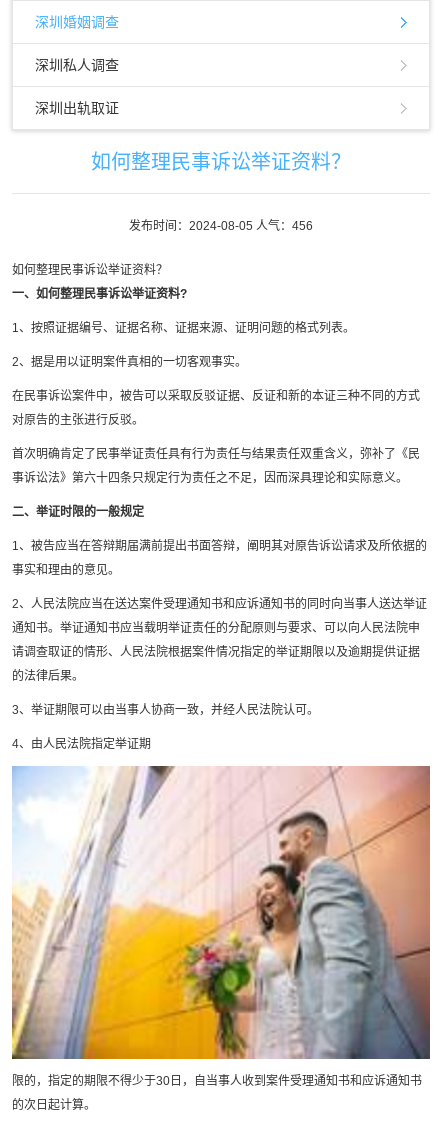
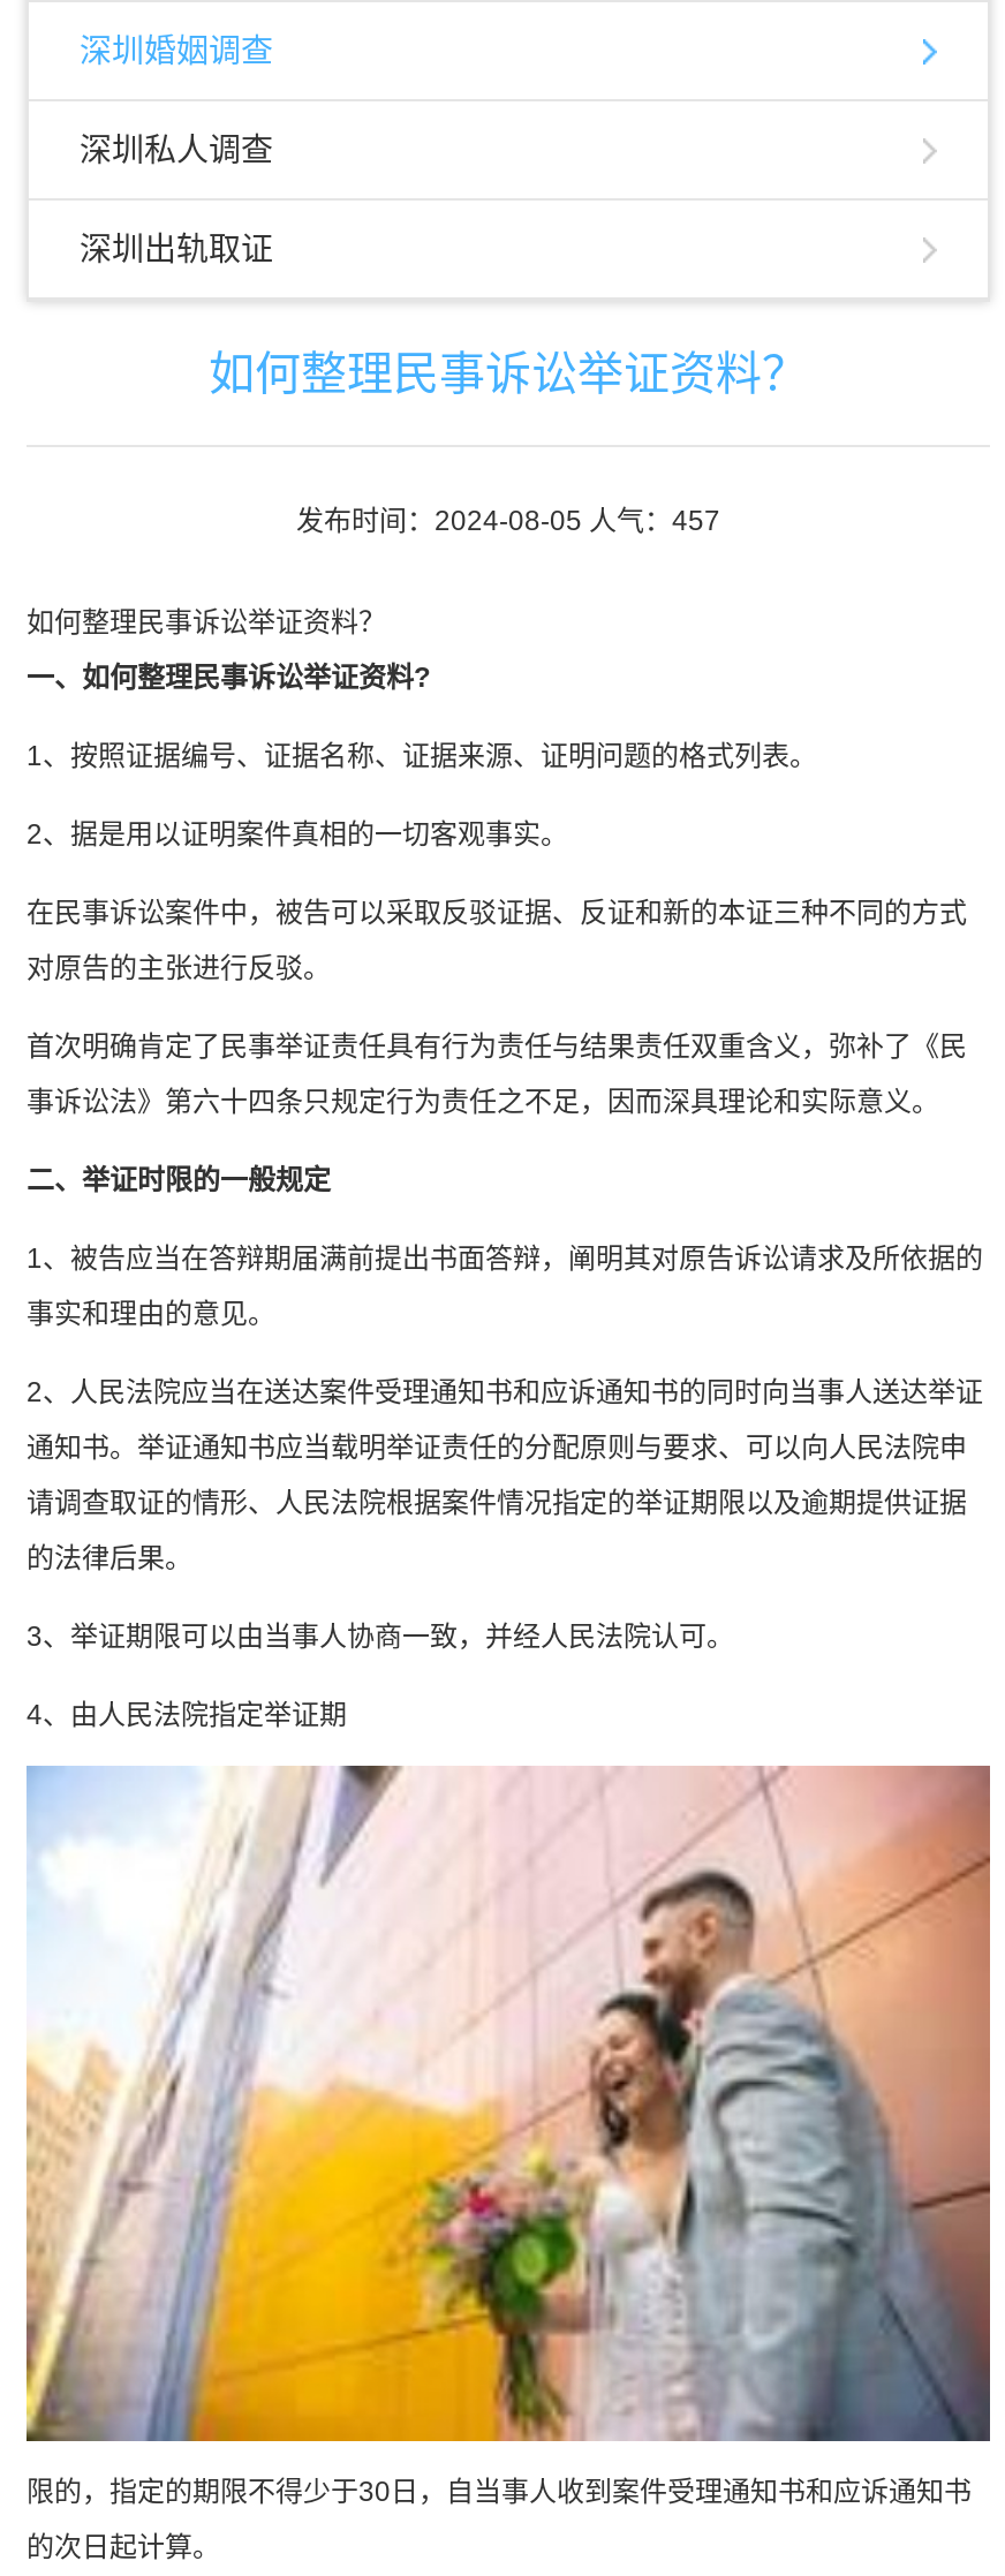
- 发布时间：2024-08-05 人气：456
+ 发布时间：2024-08-05 人气：457
